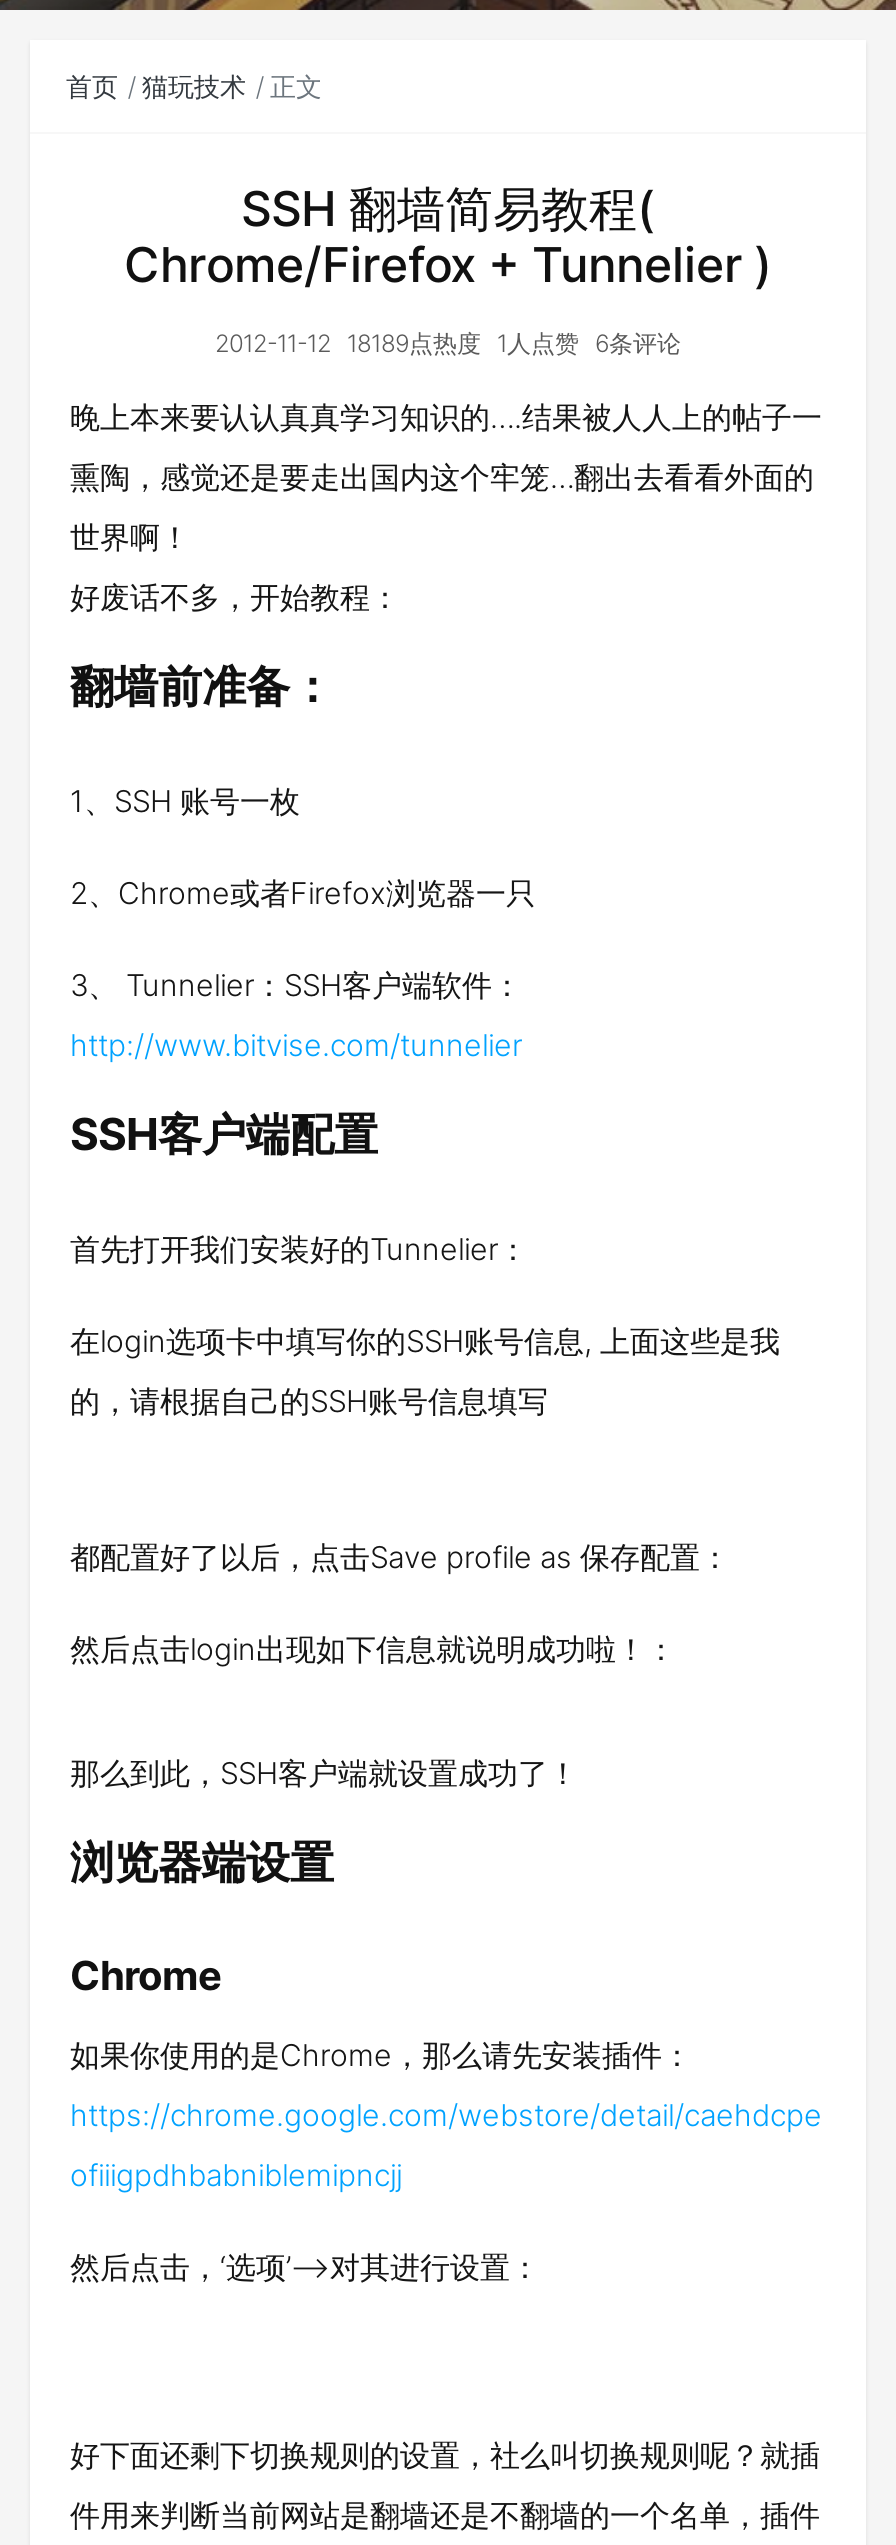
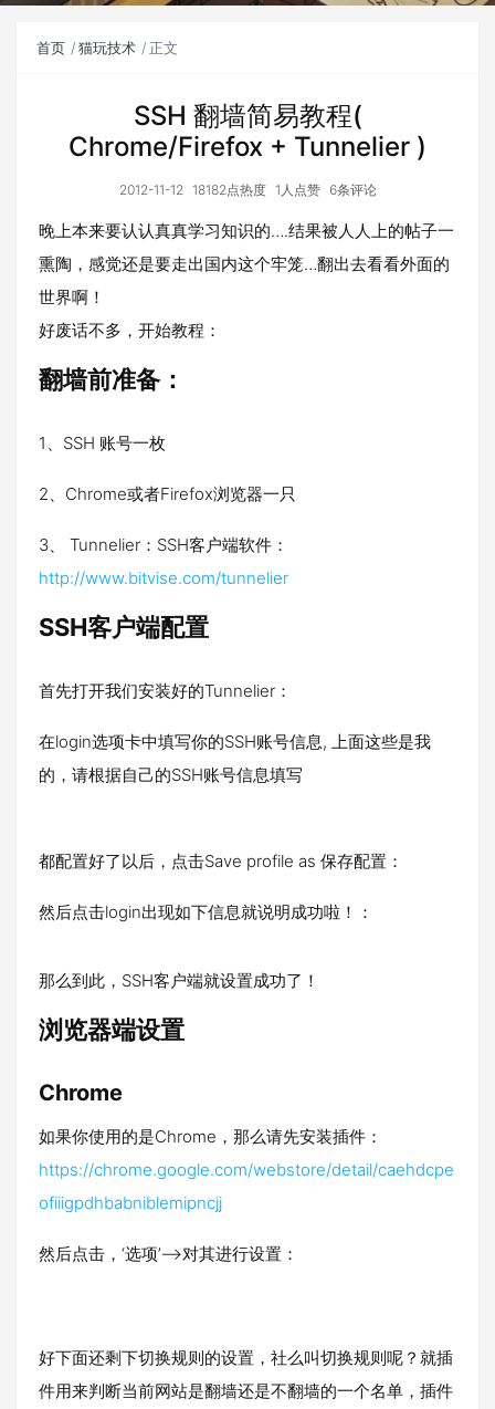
- 2012-11-12 18189点热度 1人点赞 6条评论
+ 2012-11-12 18182点热度 1人点赞 6条评论
